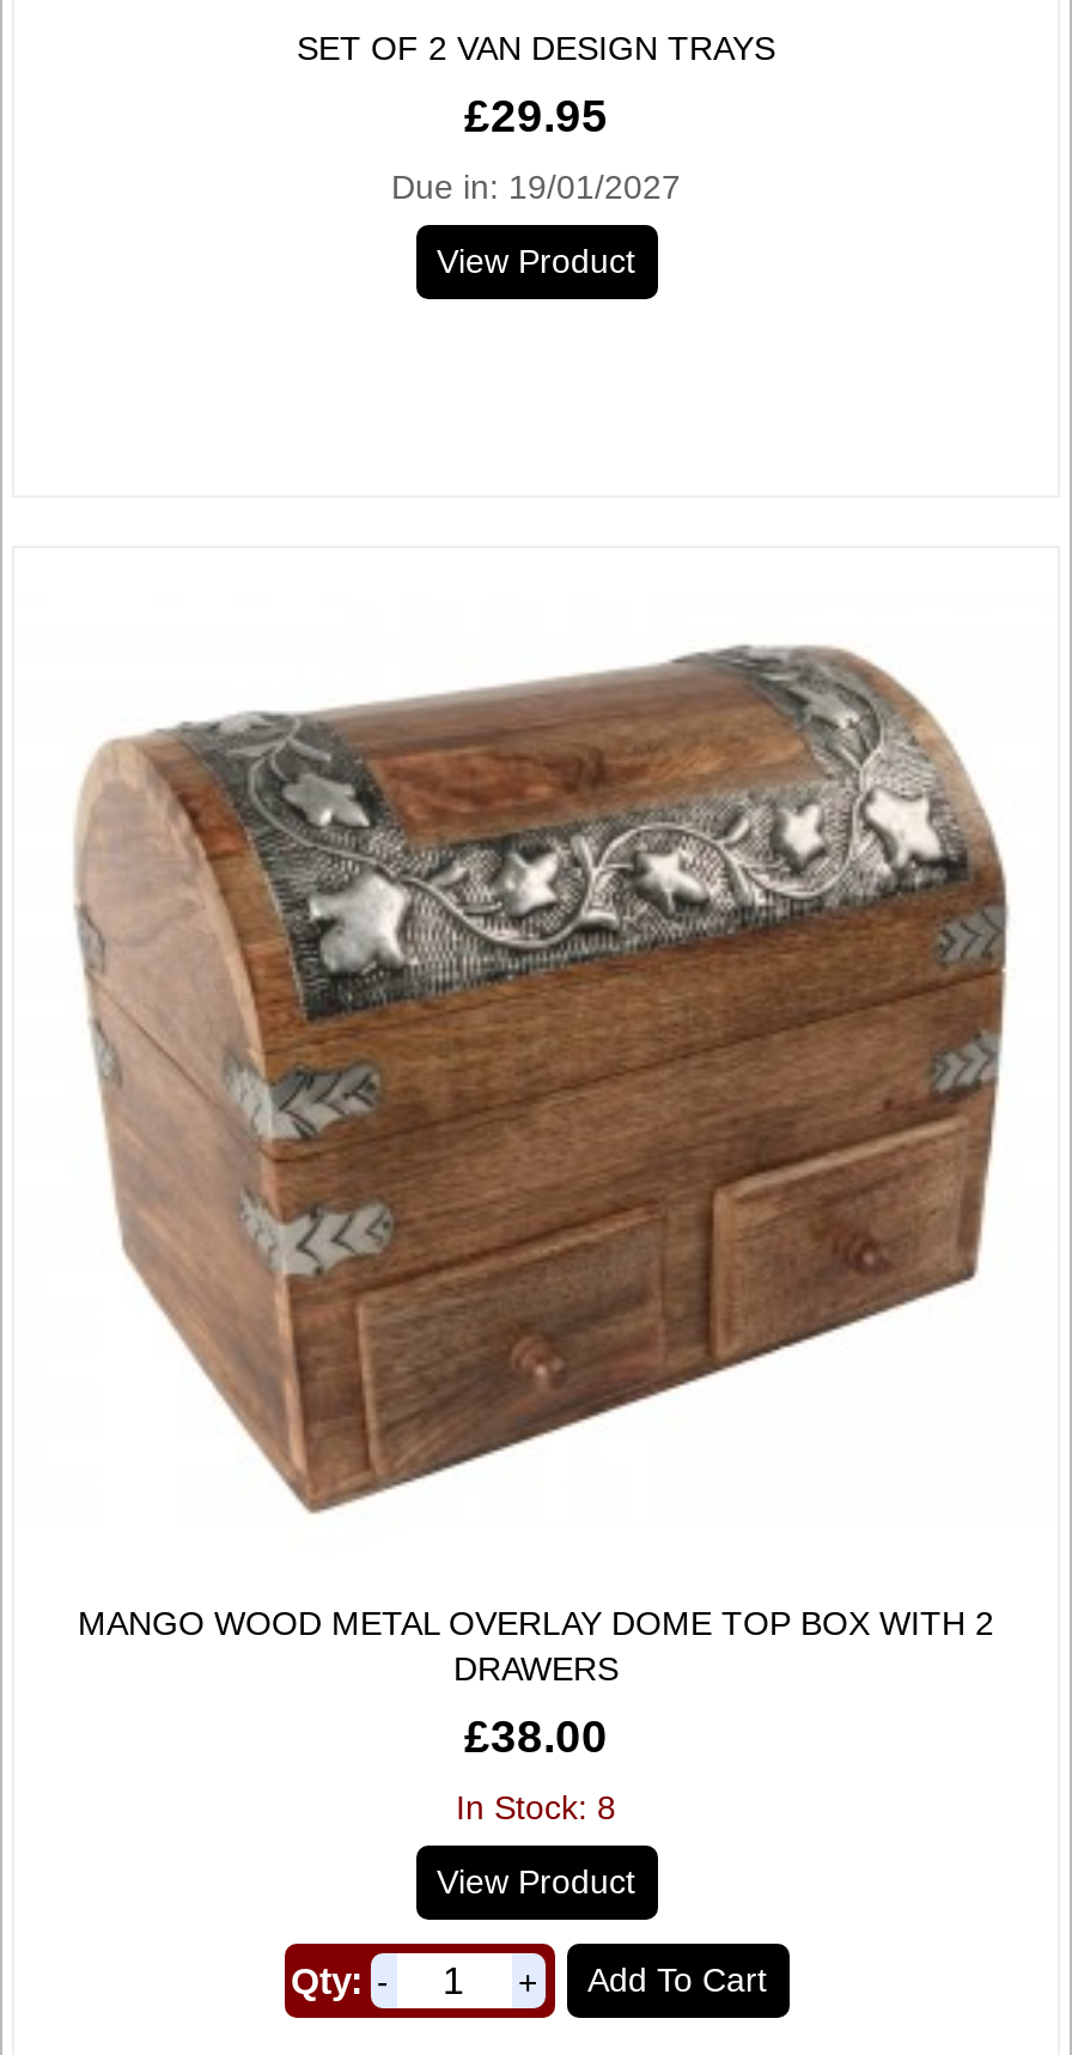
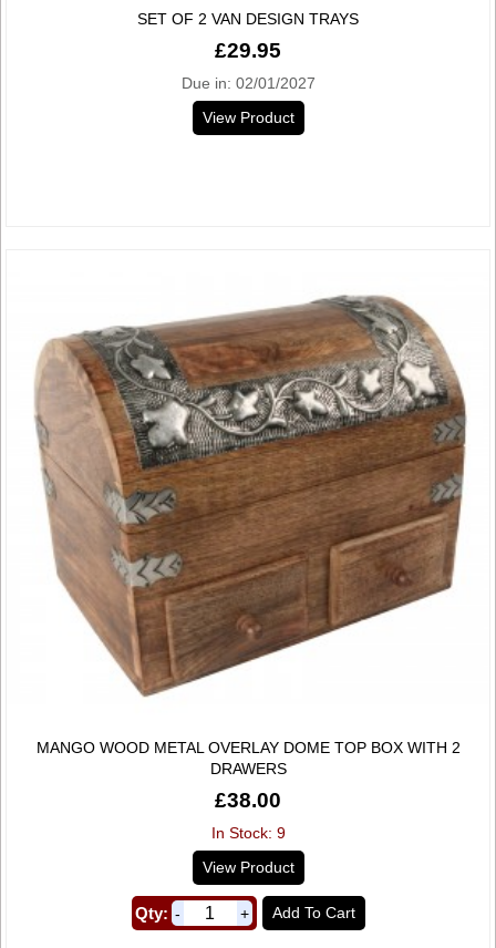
- Due in: 19/01/2027
+ Due in: 02/01/2027

- In Stock: 8
+ In Stock: 9
